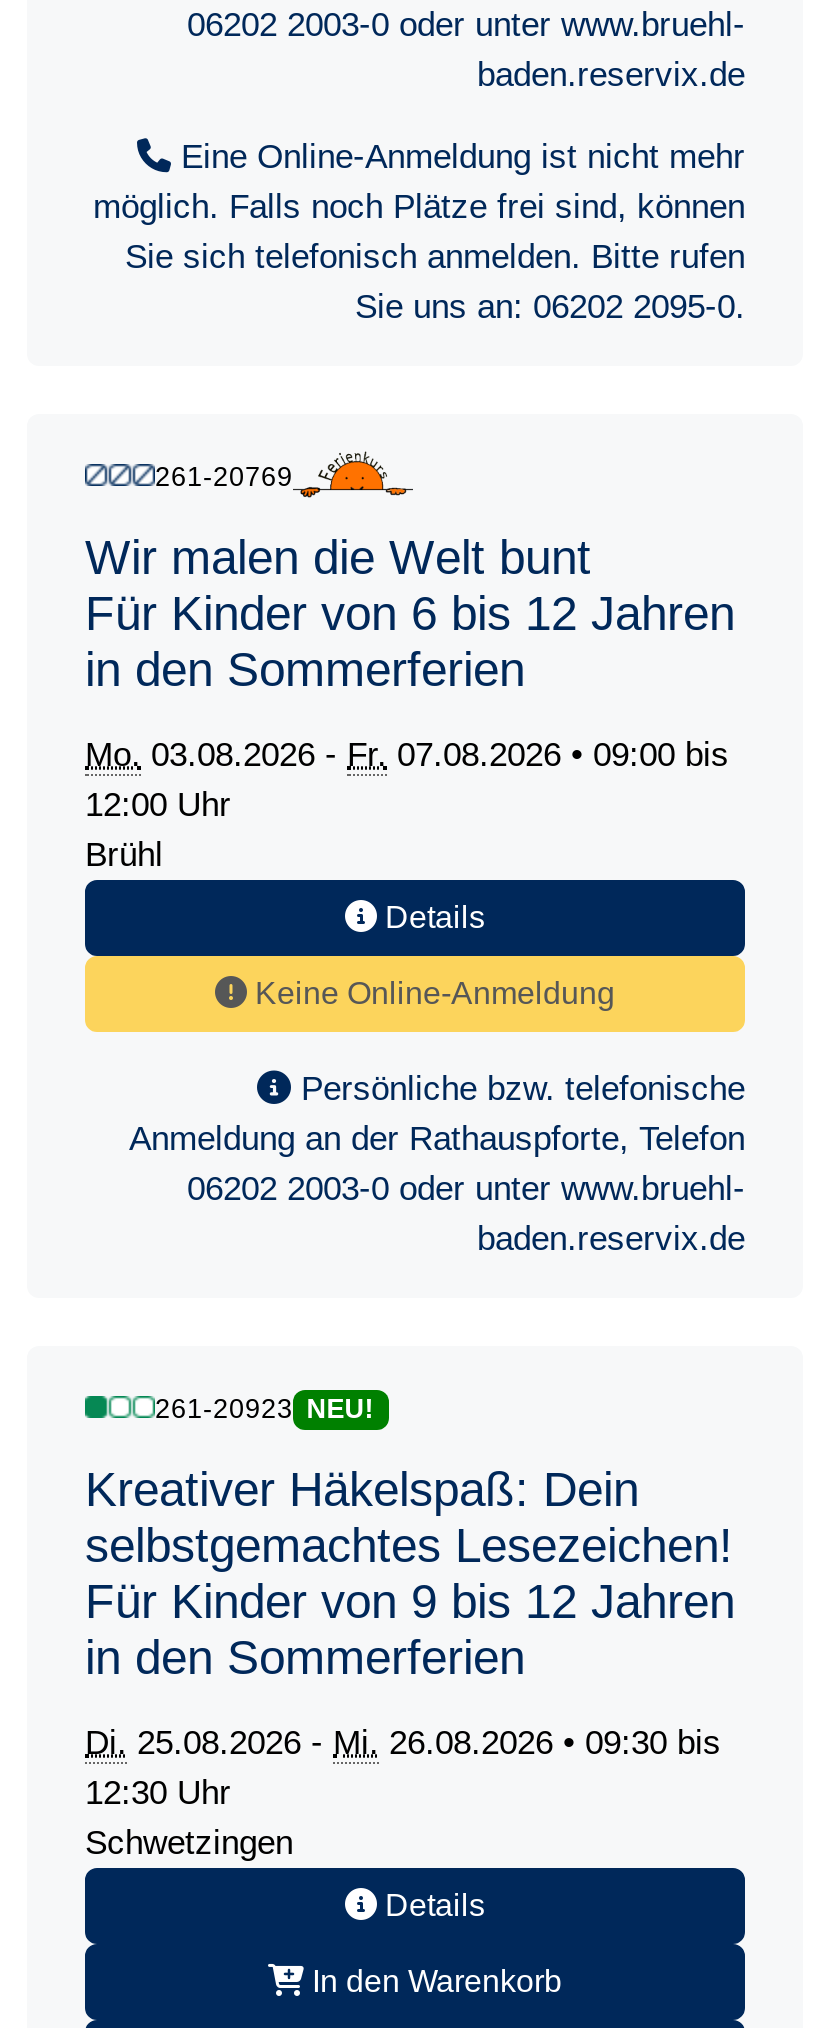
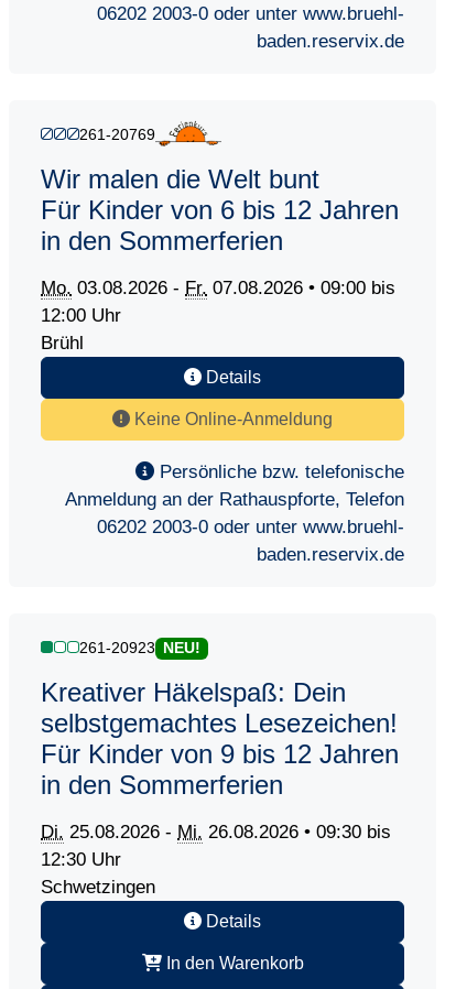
- Eine Online-Anmeldung ist nicht mehr
- möglich. Falls noch Plätze frei sind, können
- Sie sich telefonisch anmelden. Bitte rufen
- Sie uns an: 06202 2095-0.
